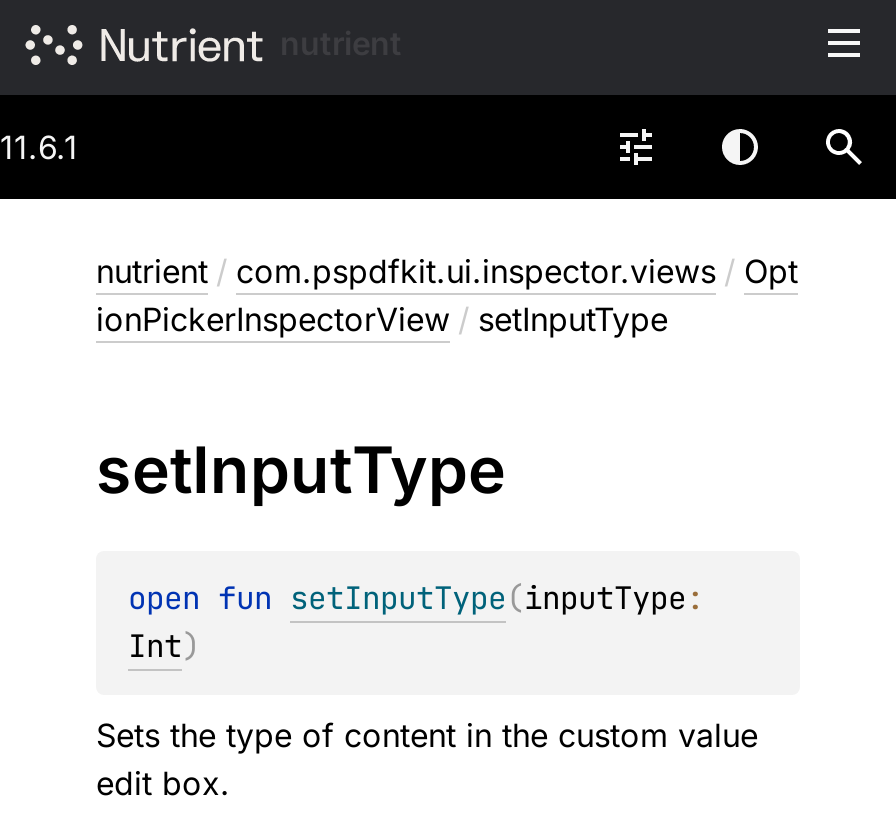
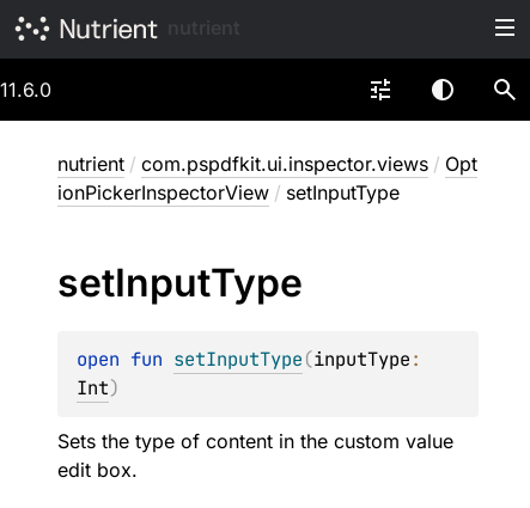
- 11.6.1
+ 11.6.0
